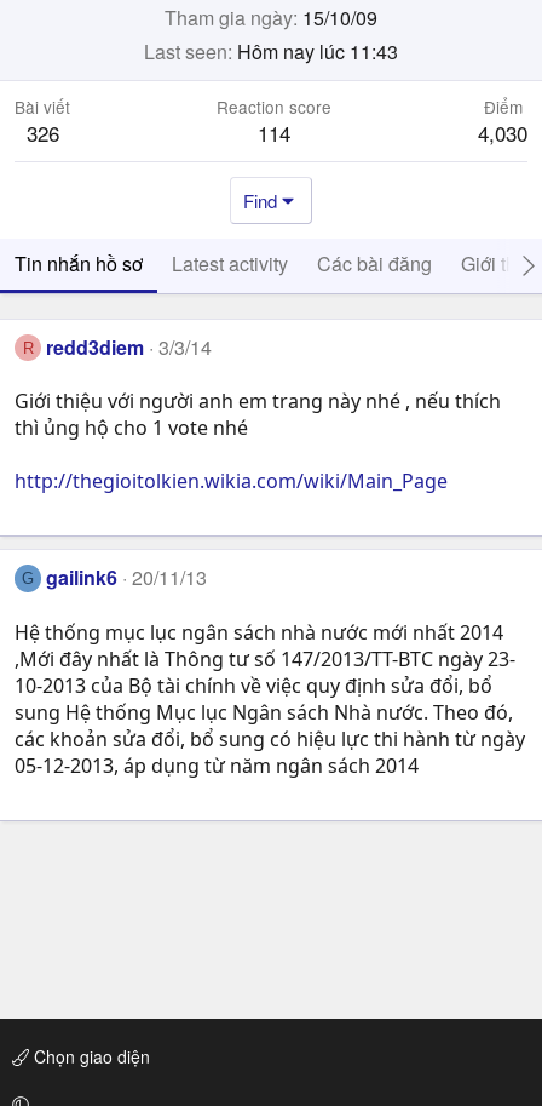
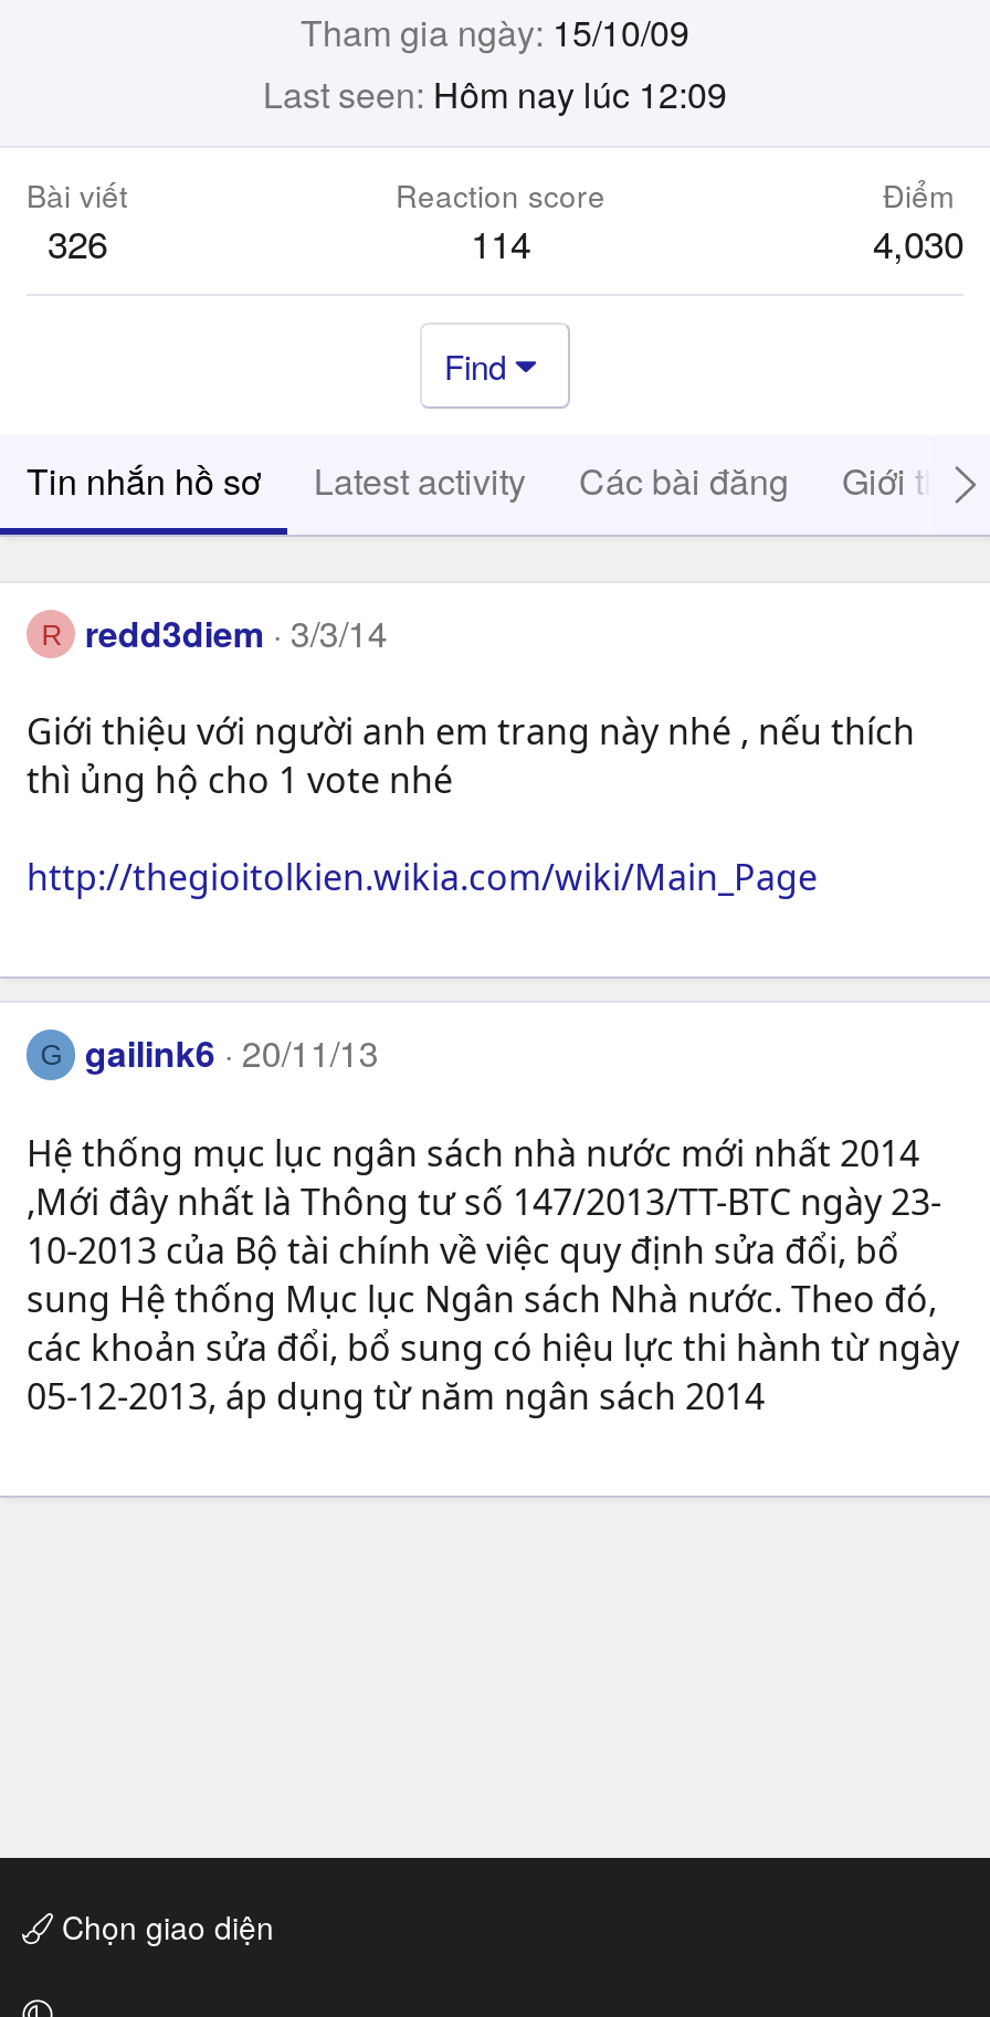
- Last seen Hôm nay lúc 11:43
+ Last seen Hôm nay lúc 12:09
